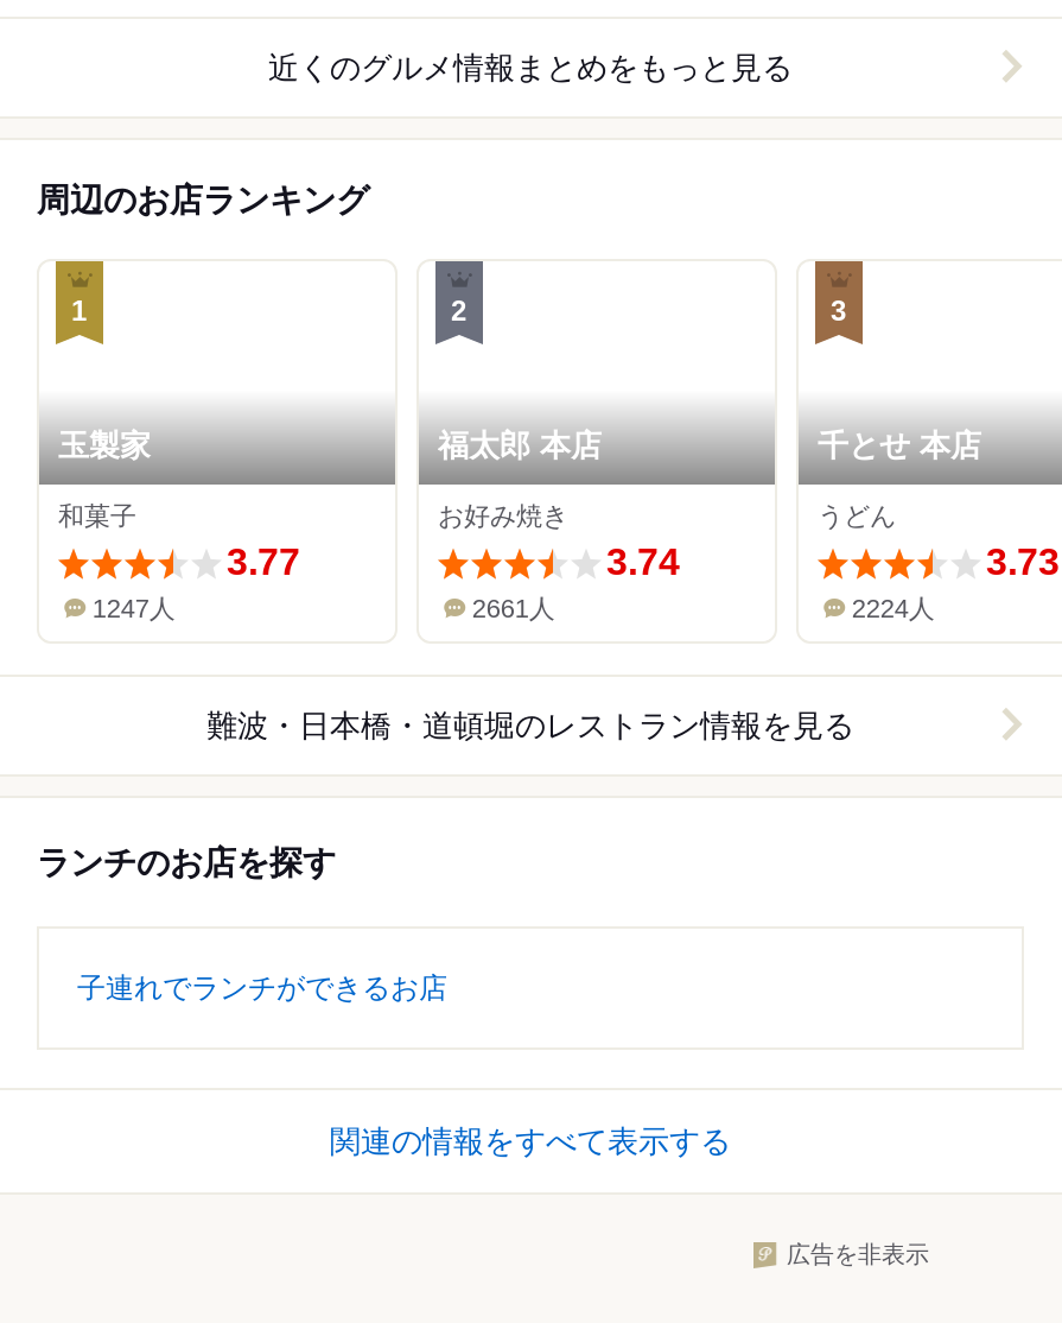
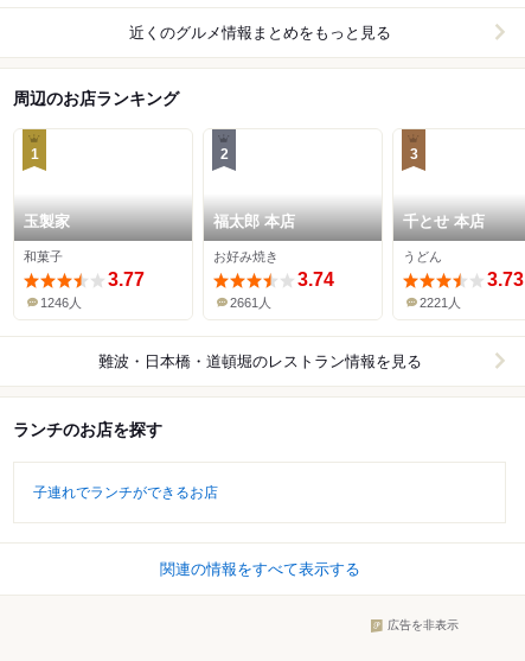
- 1247人
+ 1246人

- 2224人
+ 2221人
